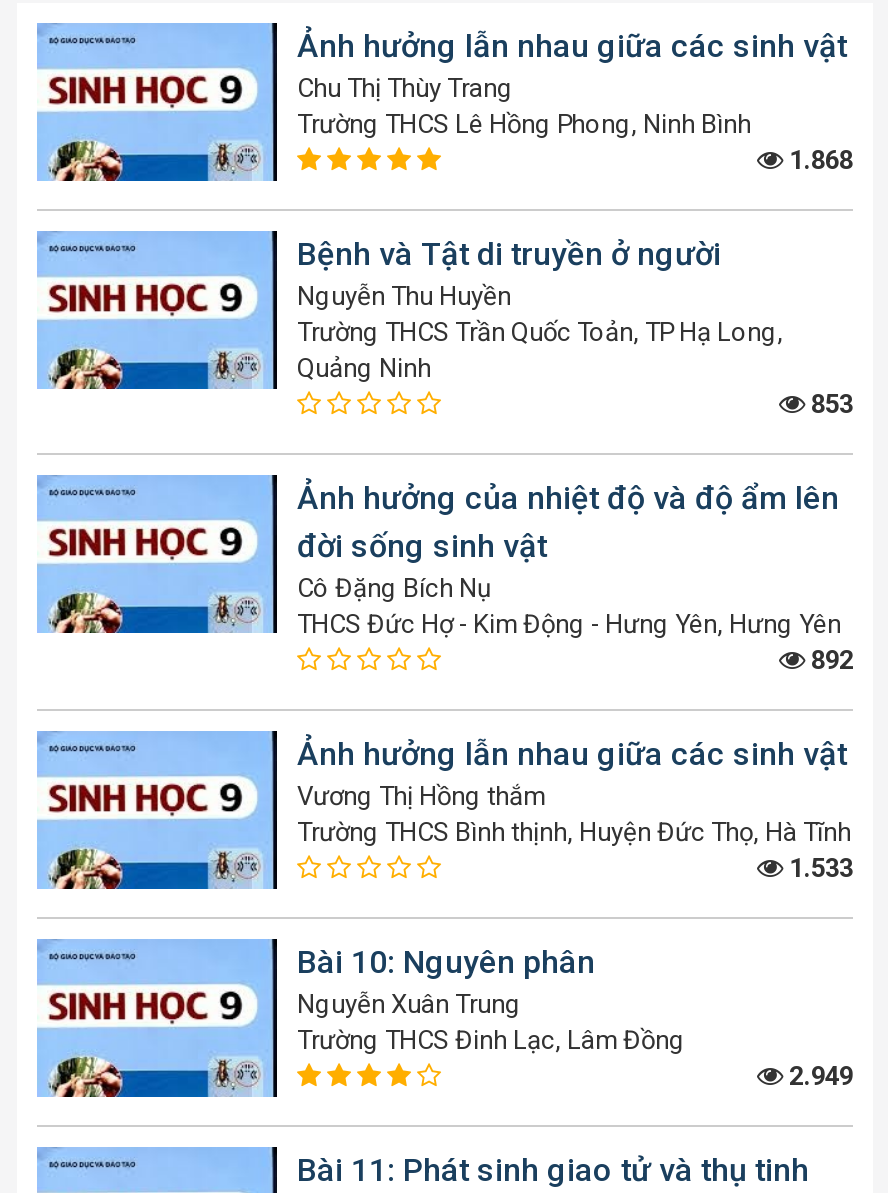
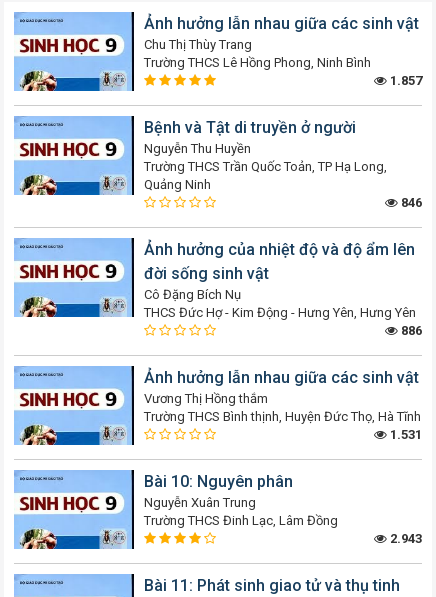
- 1.868
+ 1.857

- 853
+ 846

- 892
+ 886

- 1.533
+ 1.531

- 2.949
+ 2.943
